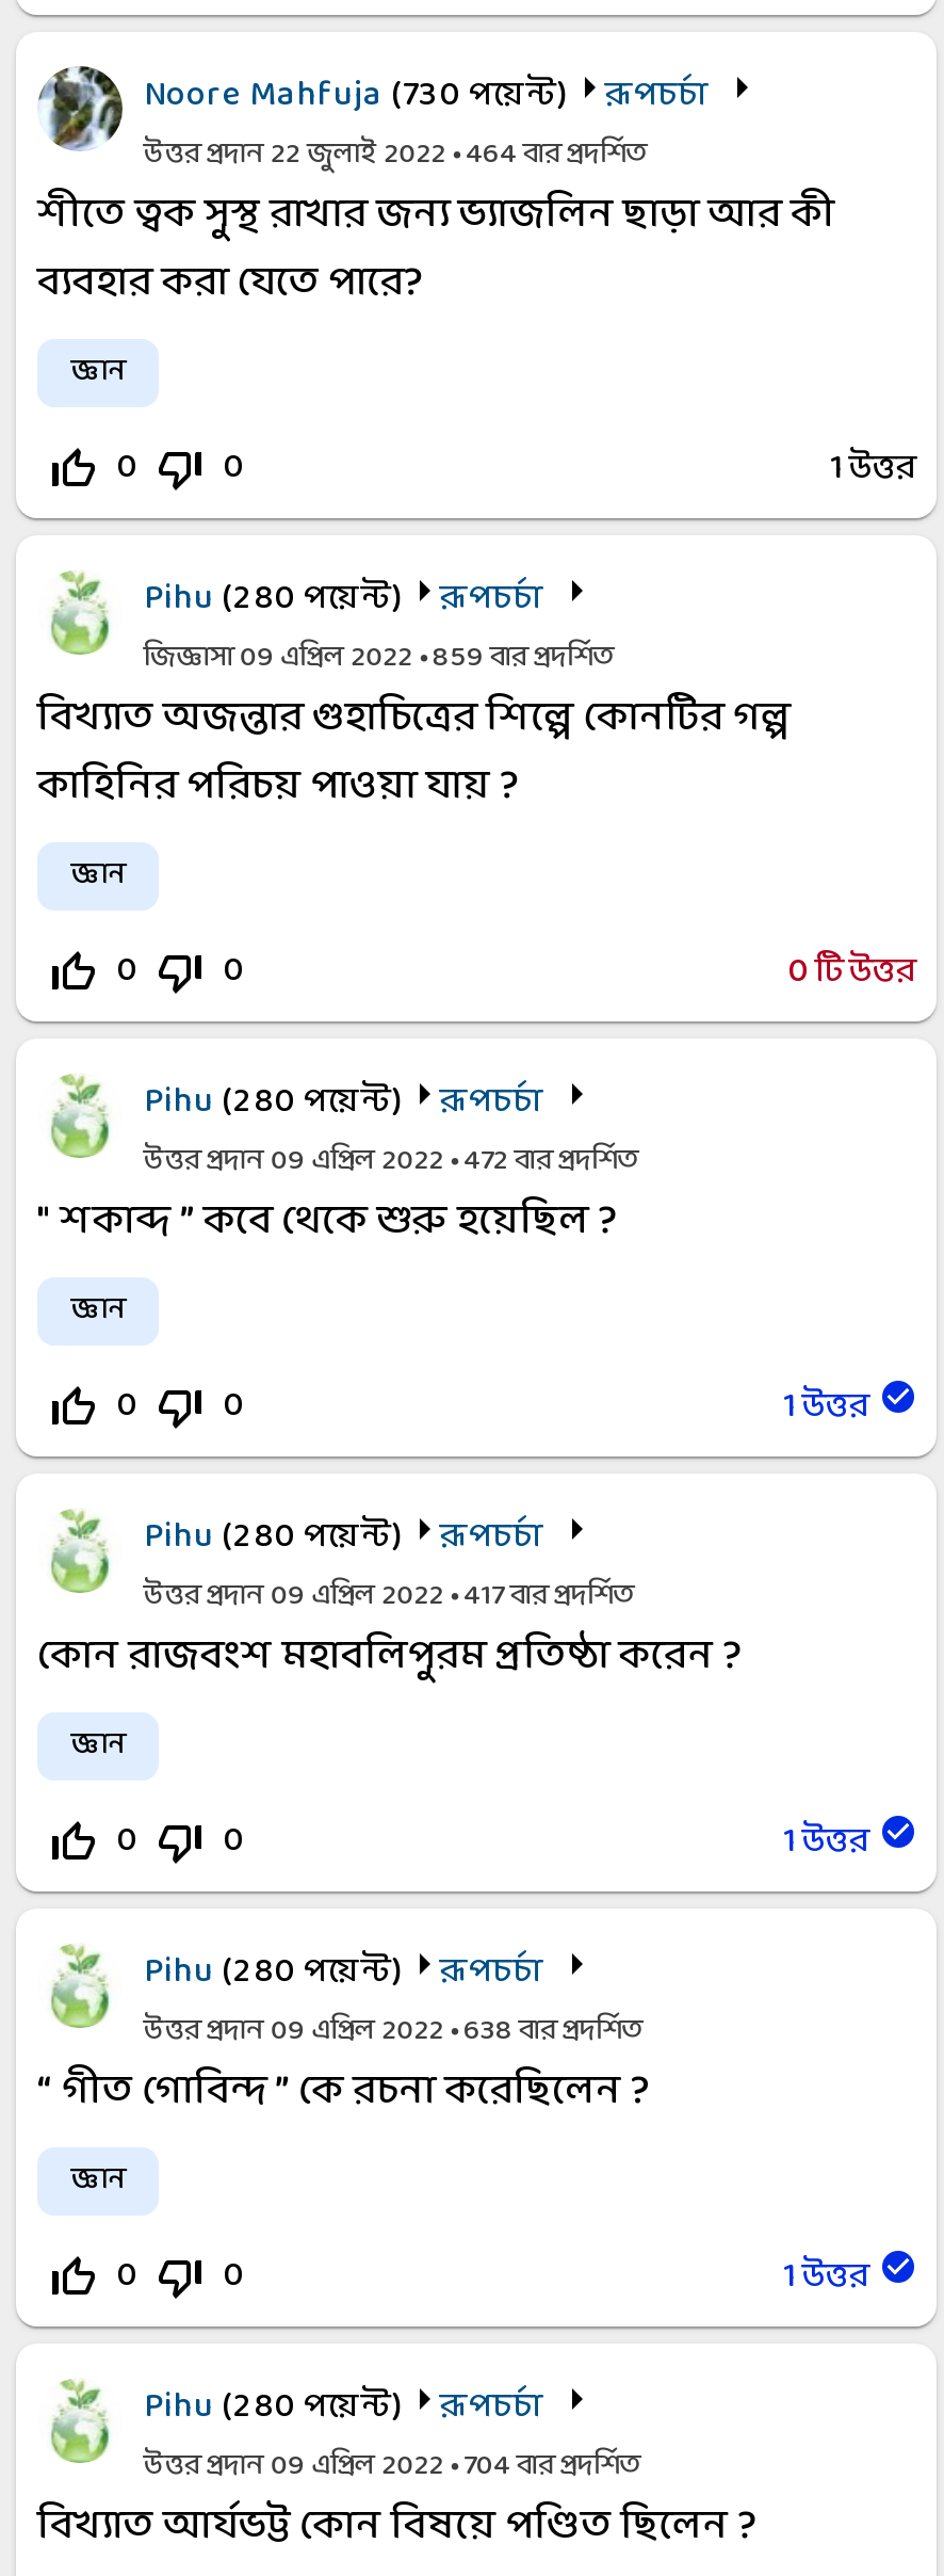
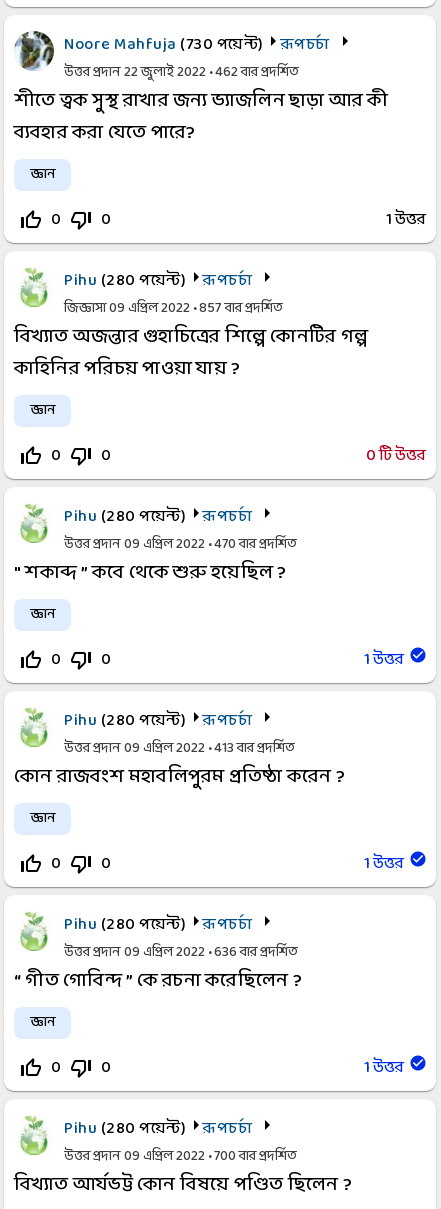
- উত্তর প্রদান 22 জুলাই 2022 464বার প্রদর্শিত
+ উত্তর প্রদান 22 জুলাই 2022 462বার প্রদর্শিত

- জিজ্ঞাসা09 এপ্রিল 2022 859বার প্রদর্শিত
+ জিজ্ঞাসা09 এপ্রিল 2022 857বার প্রদর্শিত

- উত্তর প্রদান 09 এপ্রিল 2022 472বার প্রদর্শিত
+ উত্তর প্রদান 09 এপ্রিল 2022 470বার প্রদর্শিত

- উত্তর প্রদান 09 এপ্রিল 2022 417বার প্রদর্শিত
+ উত্তর প্রদান 09 এপ্রিল 2022 413বার প্রদর্শিত

- উত্তর প্রদান 09 এপ্রিল 2022 638বার প্রদর্শিত
+ উত্তর প্রদান 09 এপ্রিল 2022 636বার প্রদর্শিত

- উত্তর প্রদান 09 এপ্রিল 2022 704বার প্রদর্শিত
+ উত্তর প্রদান 09 এপ্রিল 2022 700বার প্রদর্শিত
